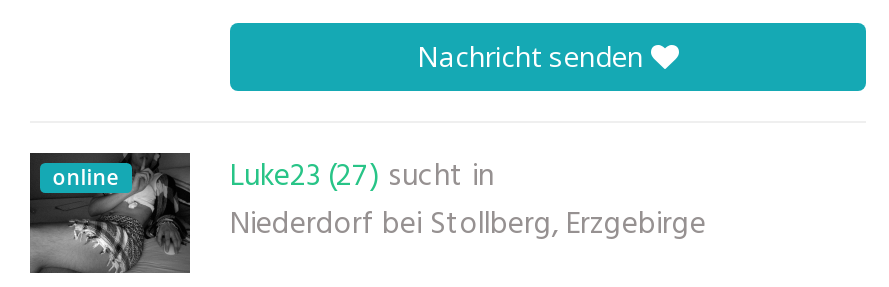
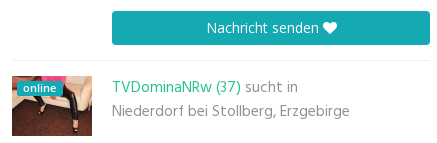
- [image]
- Luke23 (27) sucht in
+ [image]
+ TVDominaNRw (37) sucht in
